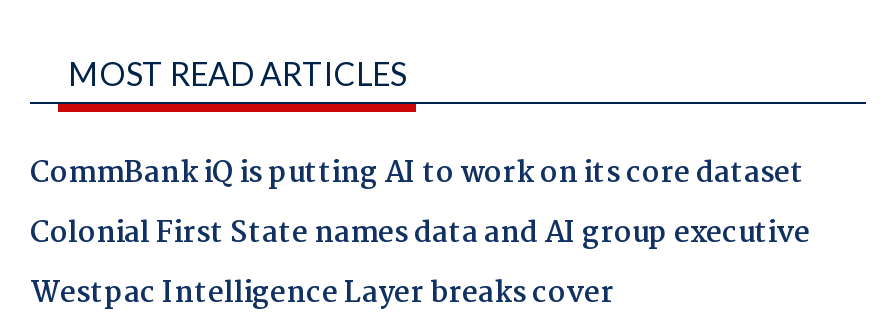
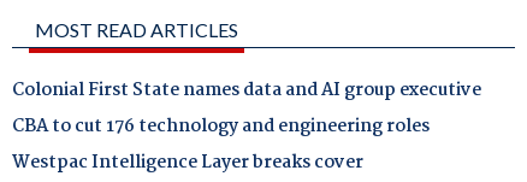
- CommBank iQ is putting AI to work on its core dataset

moved up: Colonial First State names data and AI group executive

+ CBA to cut 176 technology and engineering roles
